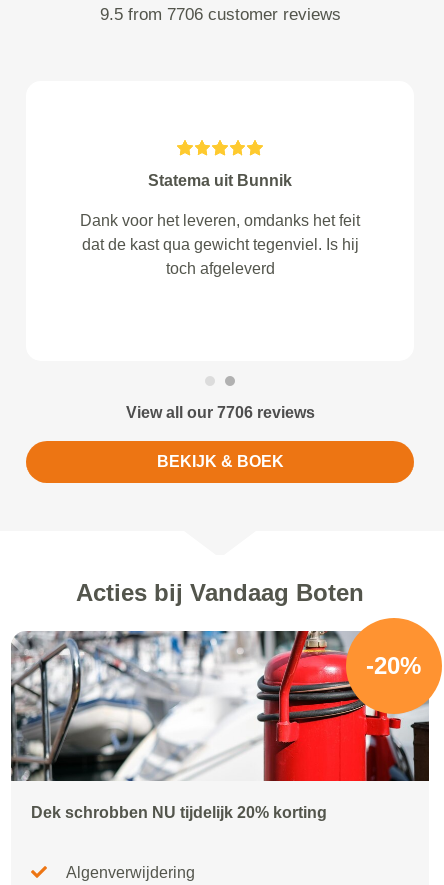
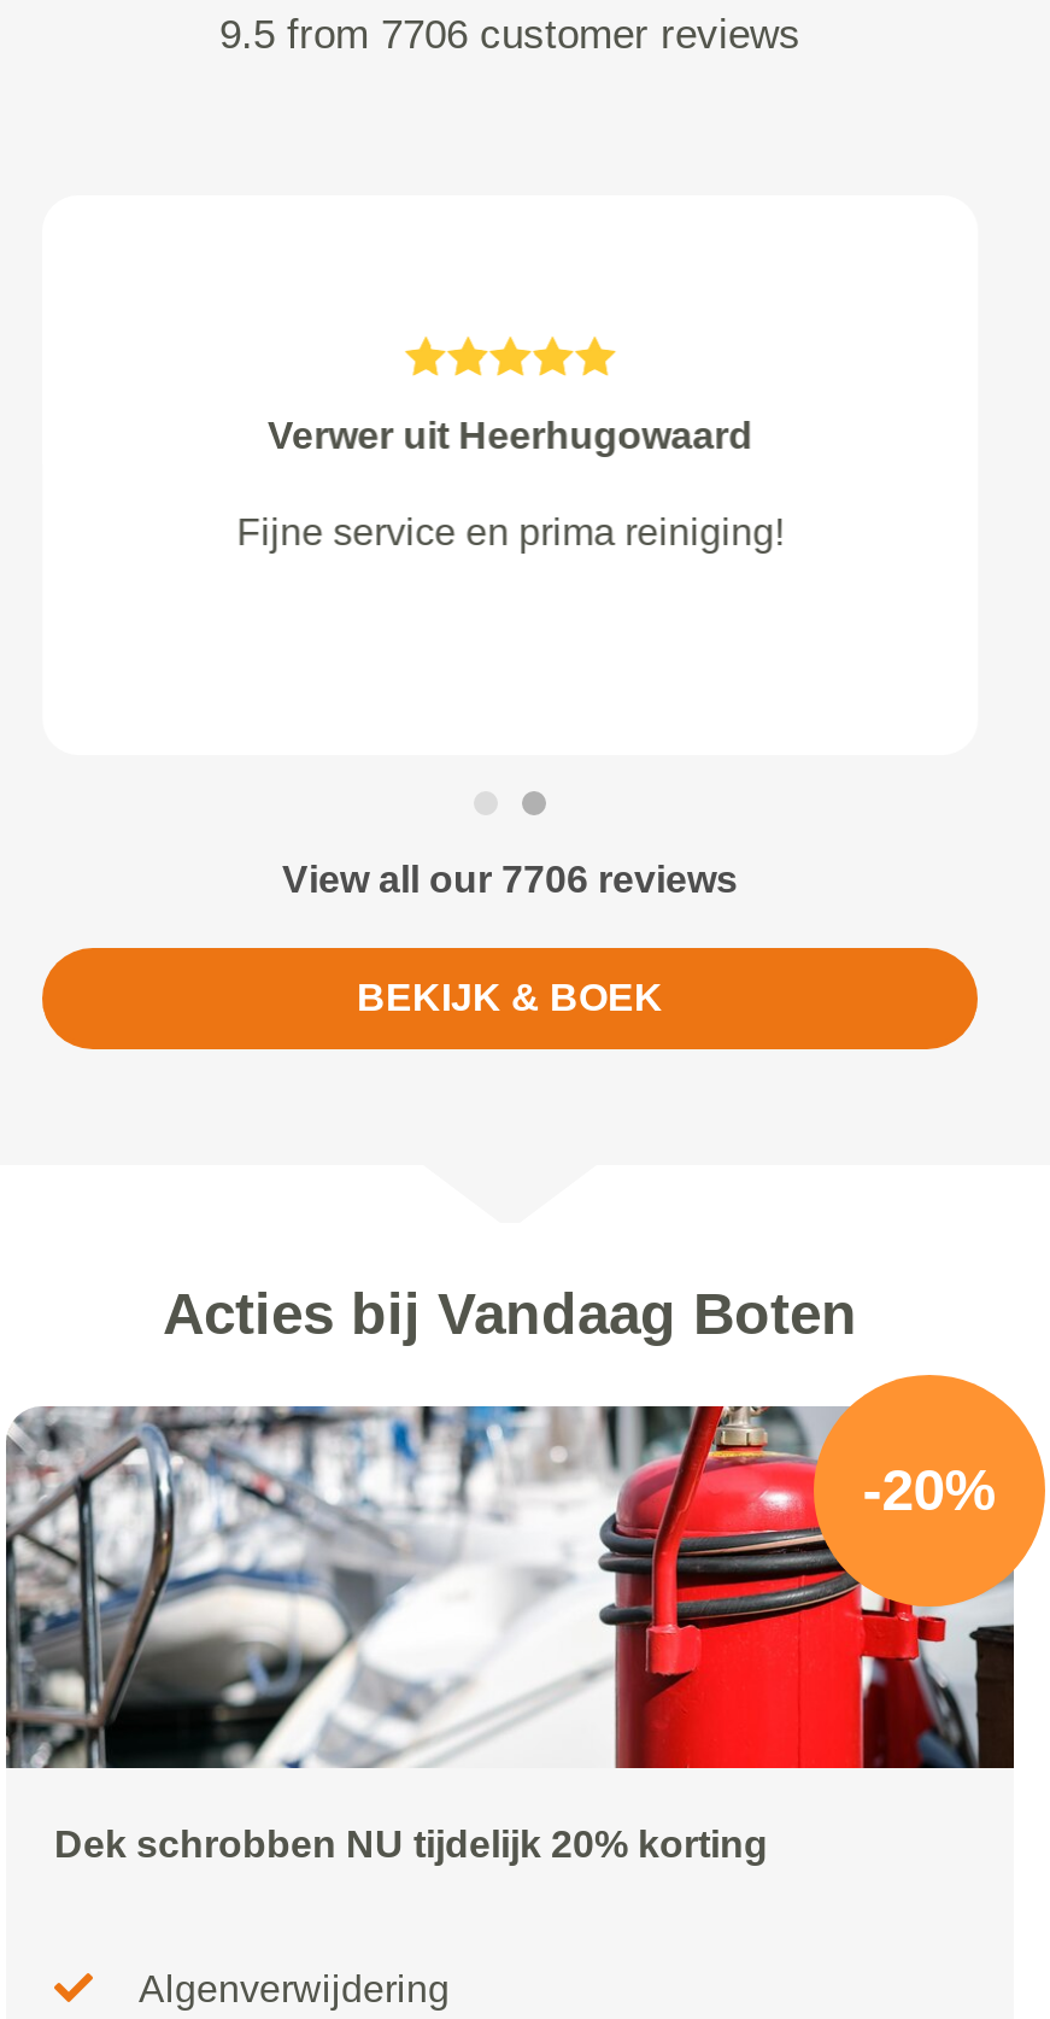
- Statema uit Bunnik
+ Verwer uit Heerhugowaard

- Dank voor het leveren, omdanks het feit
- dat de kast qua gewicht tegenviel. Is hij
- toch afgeleverd
+ Fijne service en prima reiniging!
